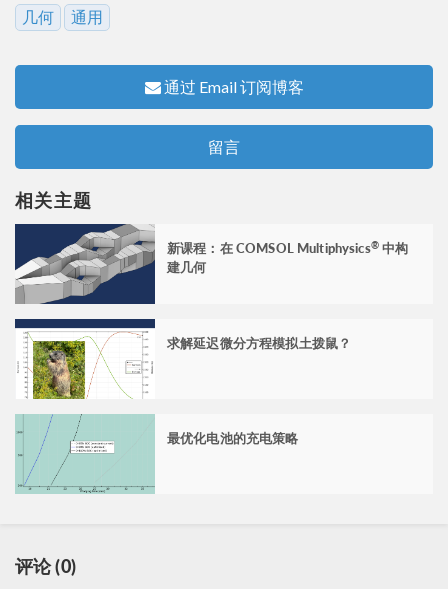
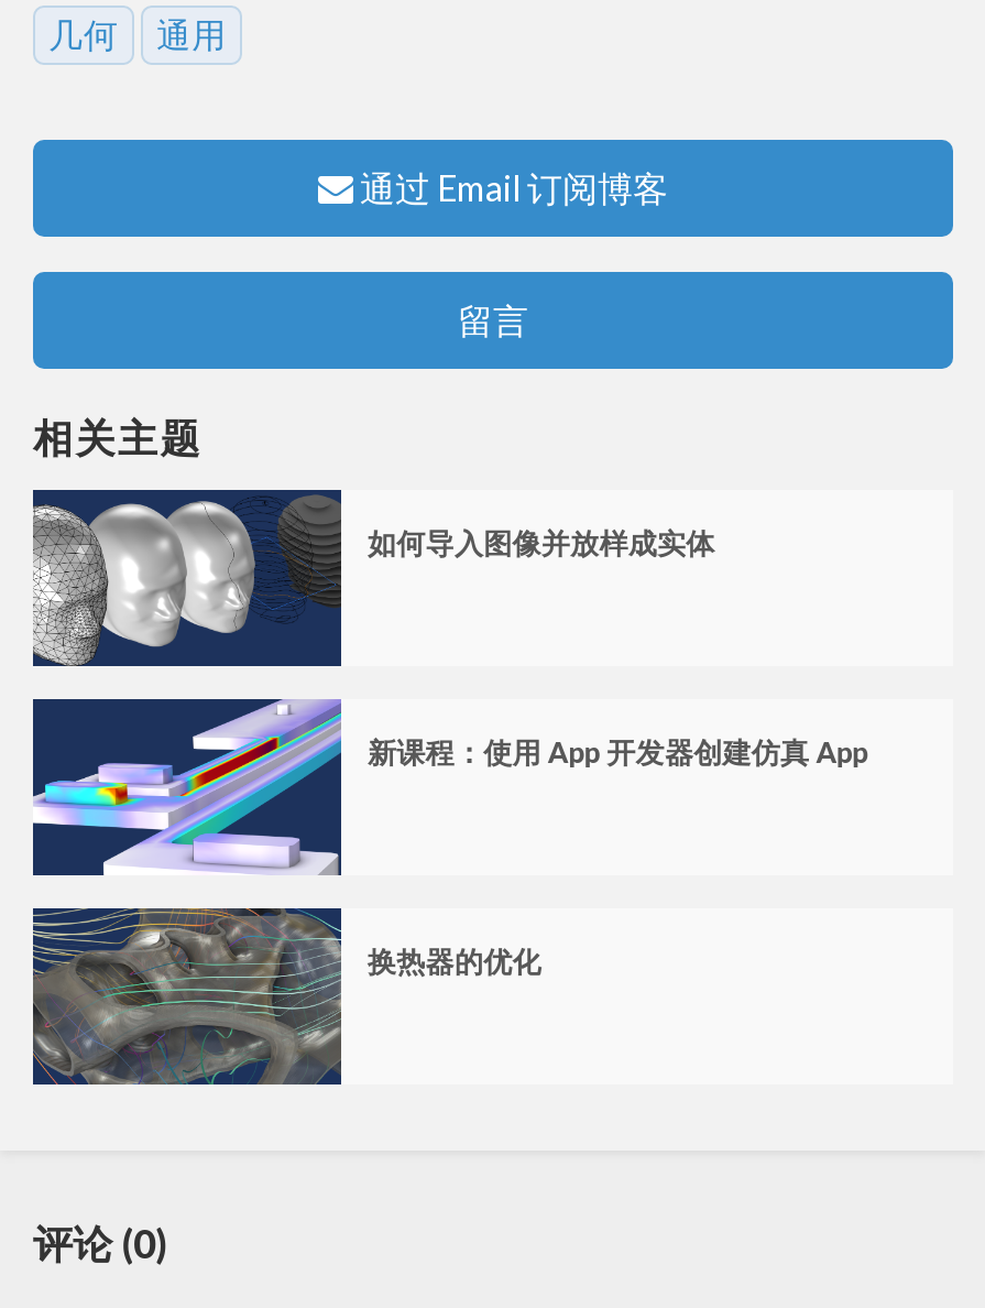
- [image]
- 新课程：在 COMSOL Multiphysics®中构
- 建几何
+ [image]
+ 如何导入图像并放样成实体

- [image]
- 求解延迟微分方程模拟土拨鼠？
+ [image]
+ 新课程：使用 App 开发器创建仿真 App

- [image]
- 最优化电池的充电策略
+ [image]
+ 换热器的优化
